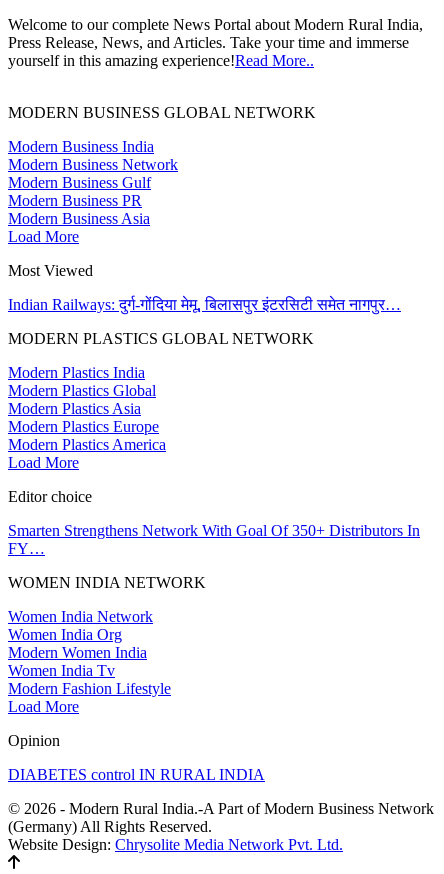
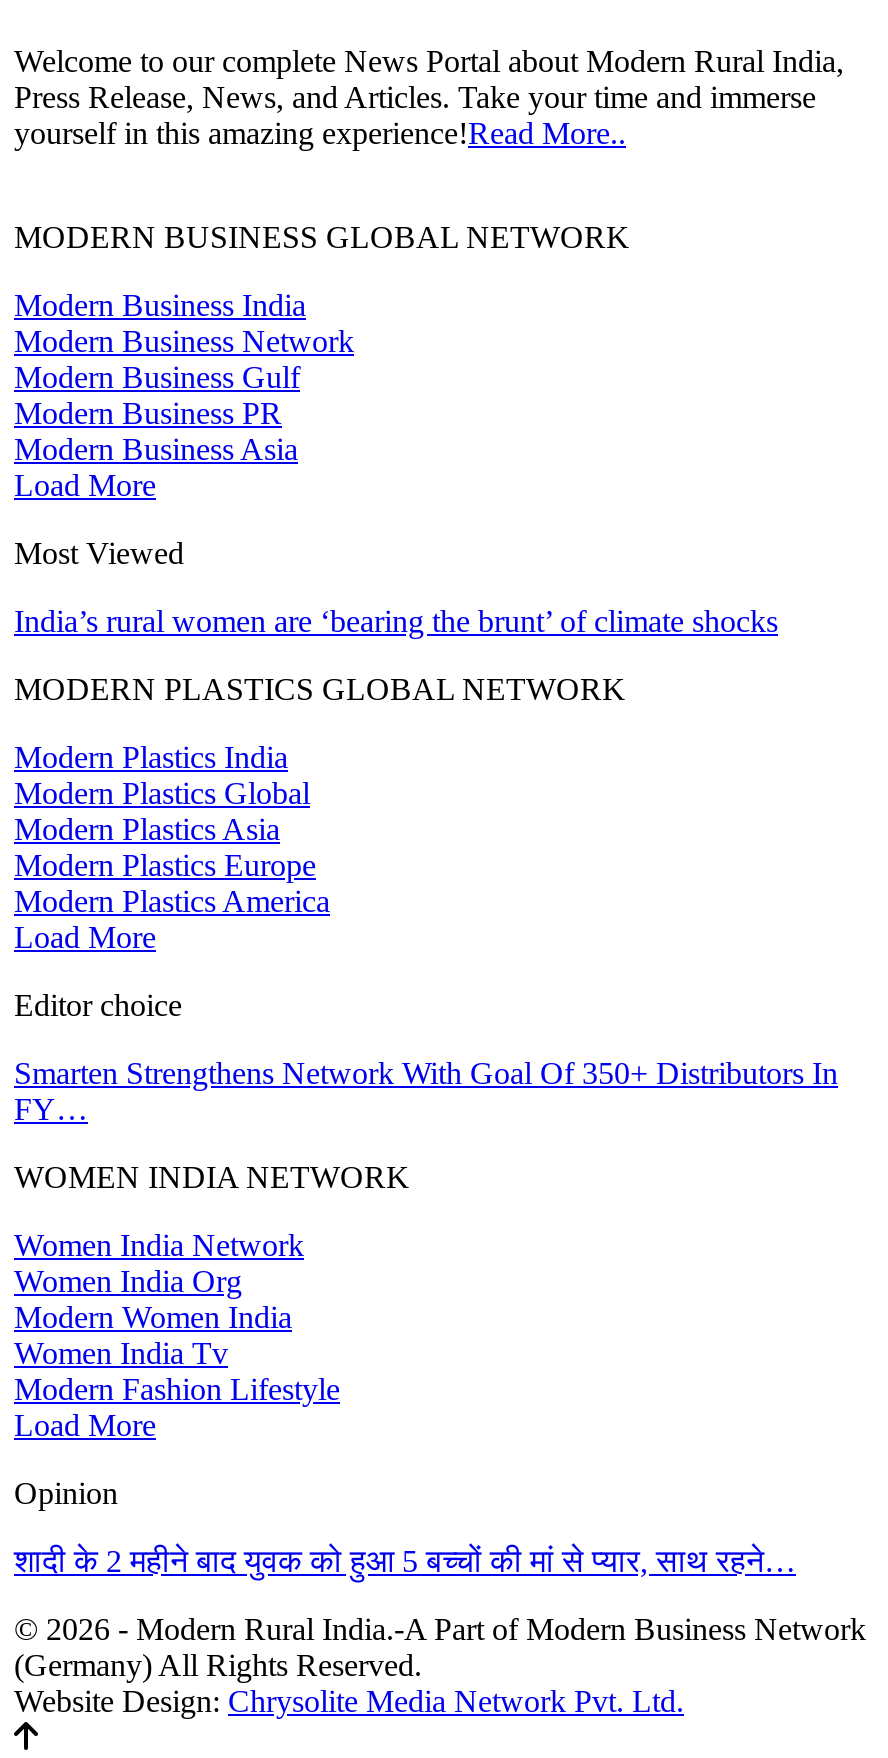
- Indian Railways: दुर्ग-गोंदिया मेमू, बिलासपुर इंटरसिटी समेत नागपुर…
+ India’s rural women are ‘bearing the brunt’ of climate shocks

- DIABETES control IN RURAL INDIA
+ शादी के 2 महीने बाद युवक को हुआ 5 बच्चों की मां से प्यार, साथ रहने…
